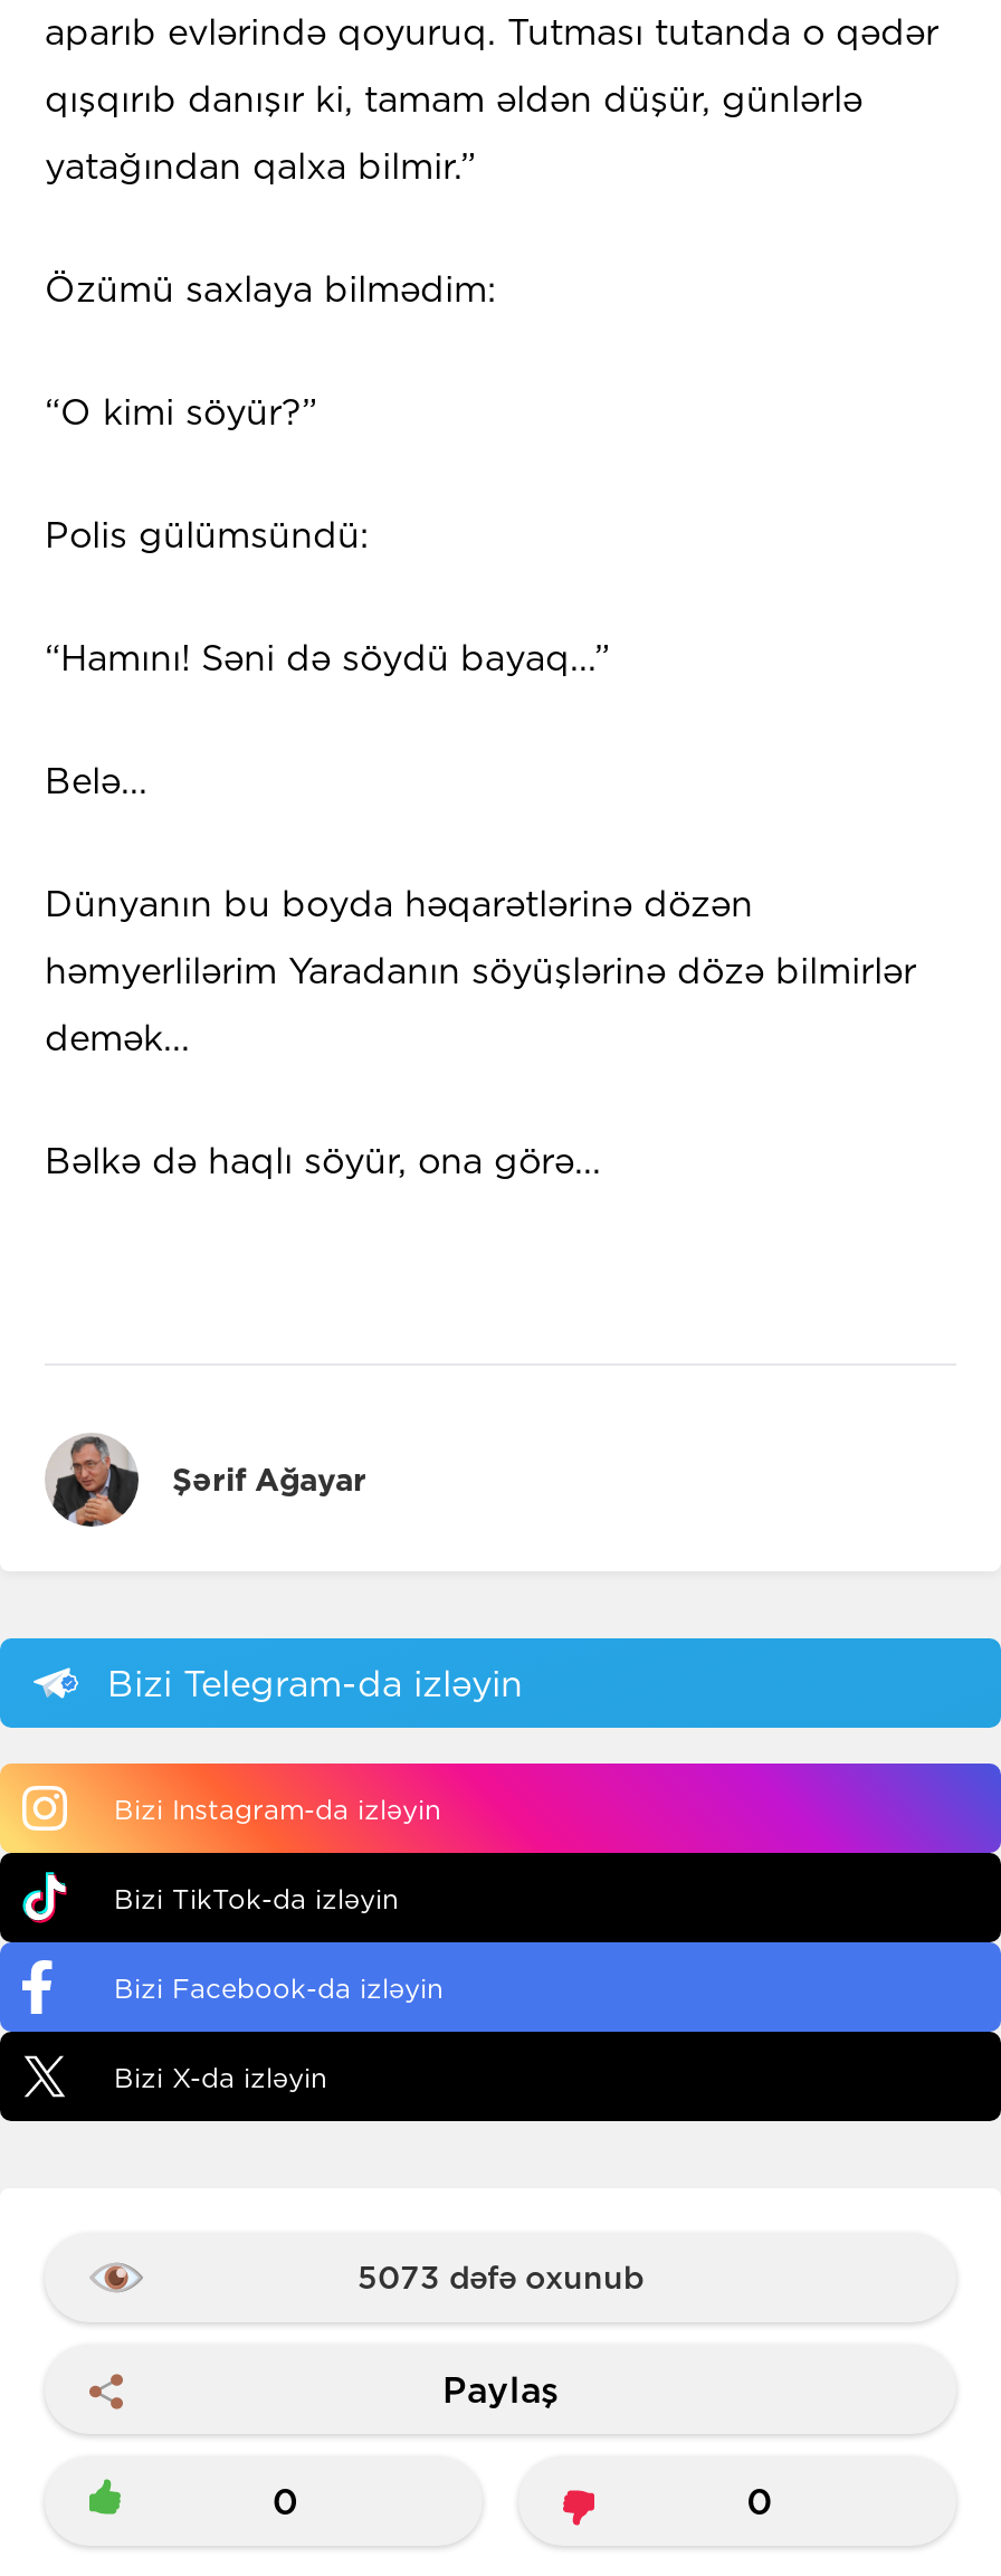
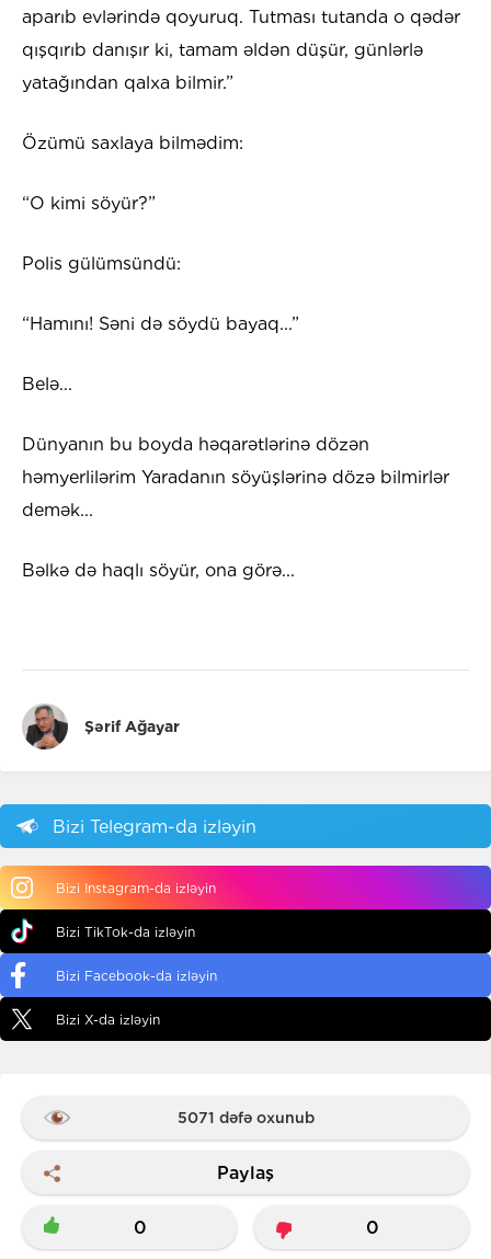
- 5073 dəfə oxunub
+ 5071 dəfə oxunub
